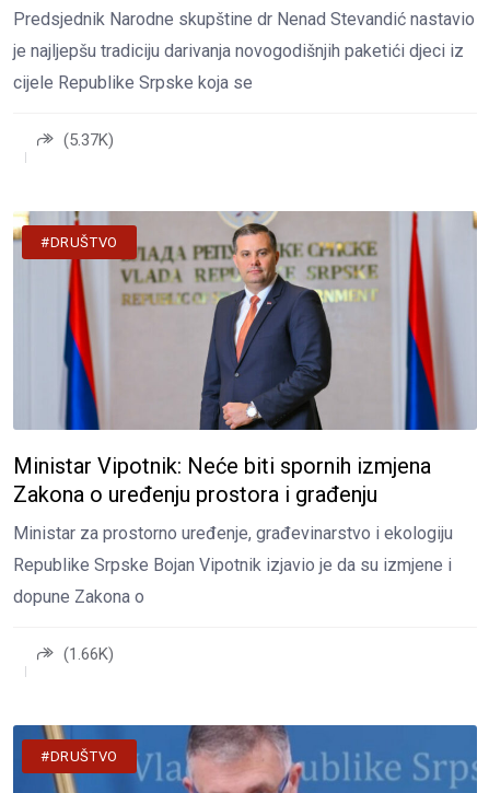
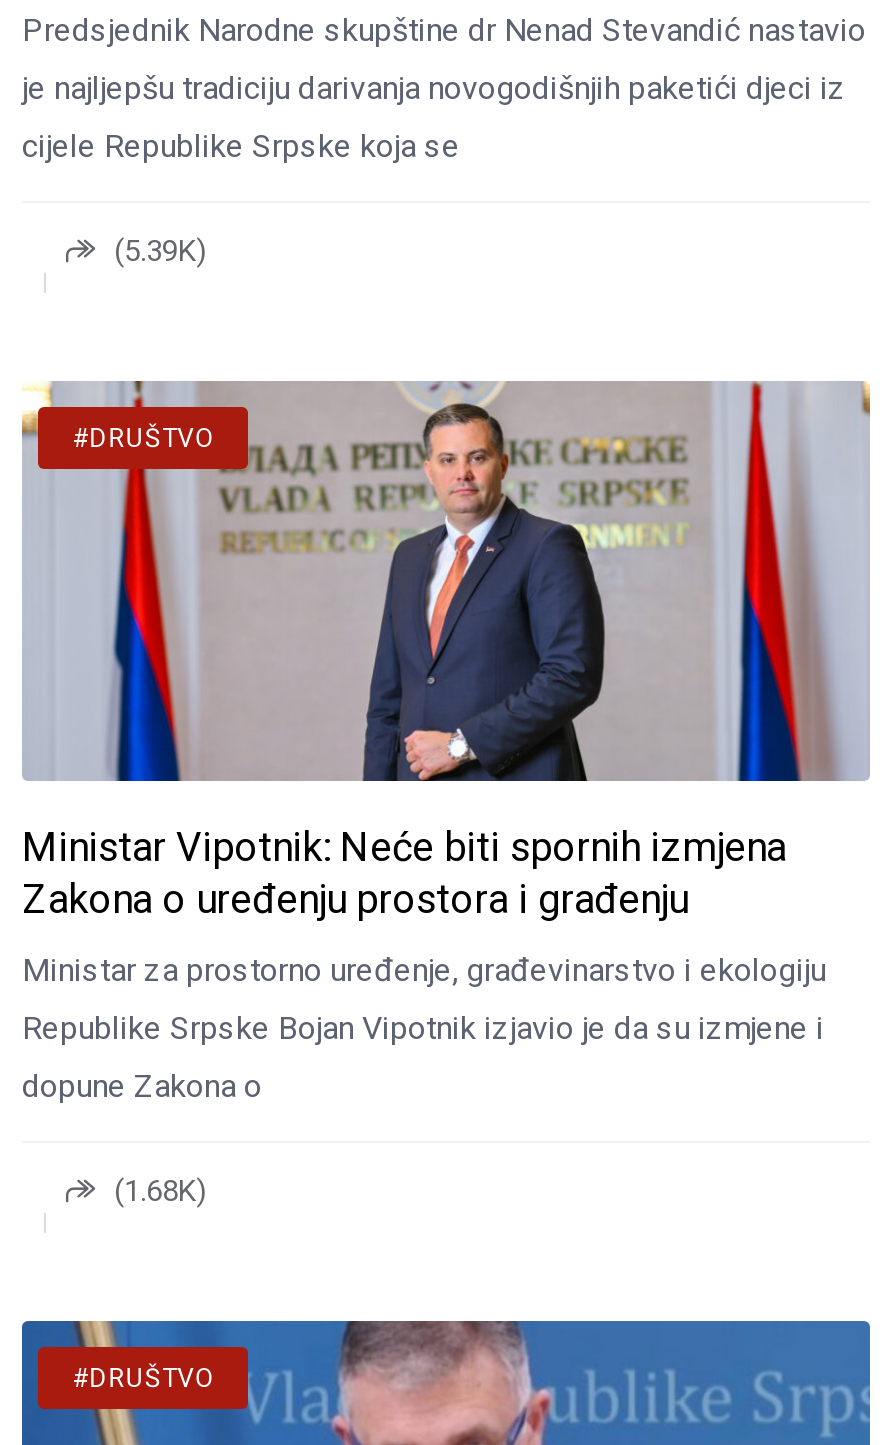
- (5.37K)
+ (5.39K)

- (1.66K)
+ (1.68K)
